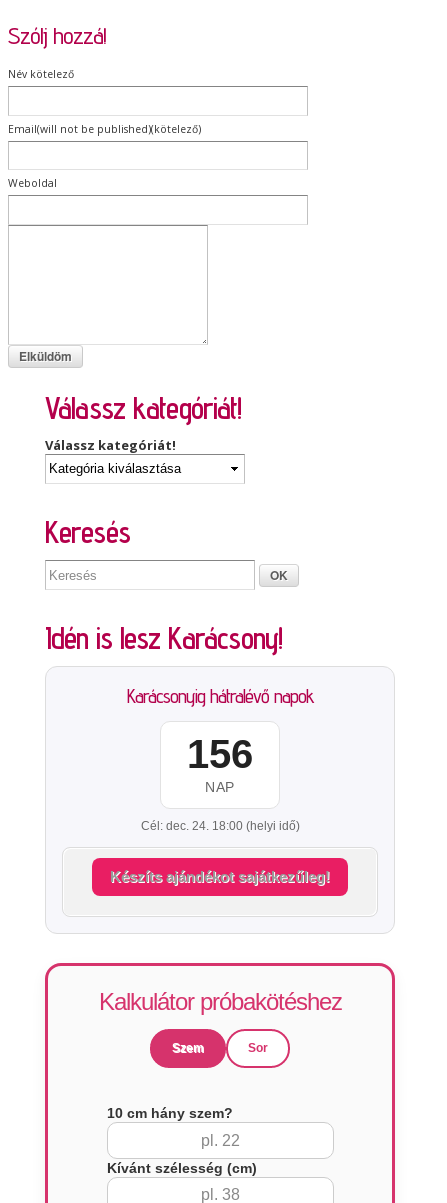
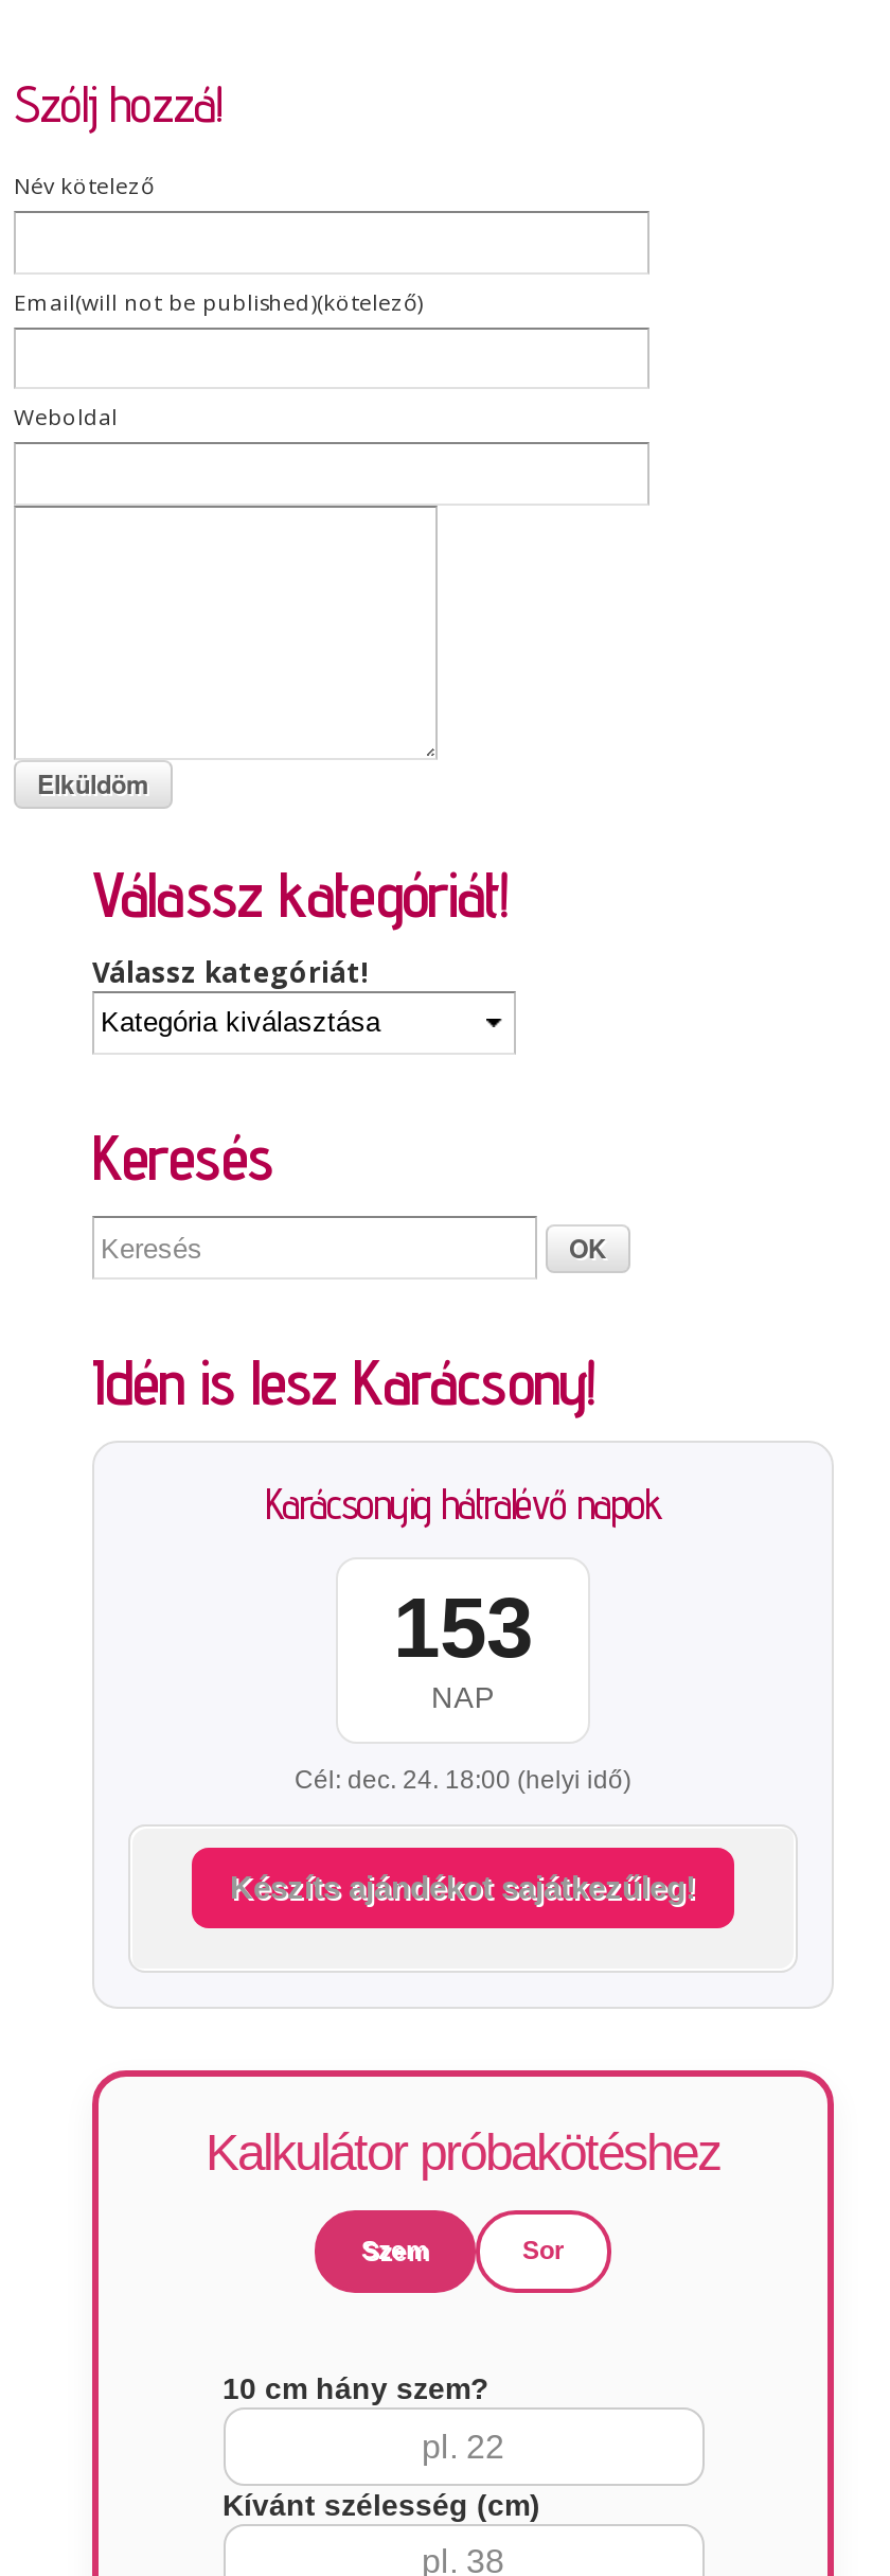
- 156
+ 153
